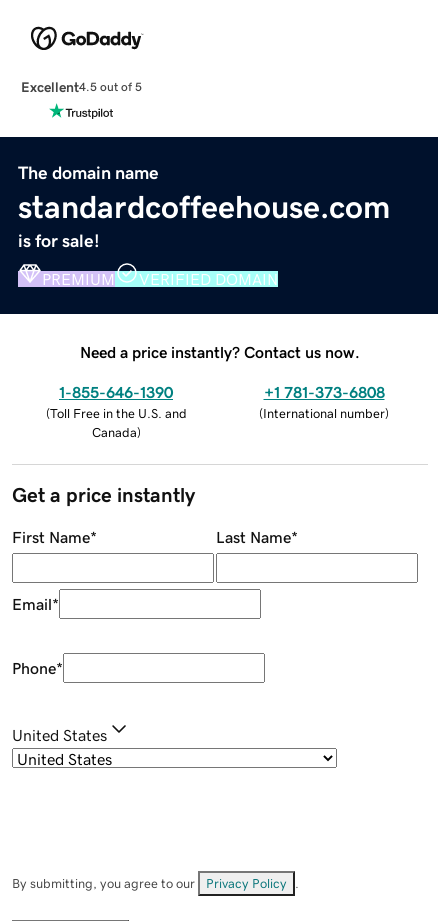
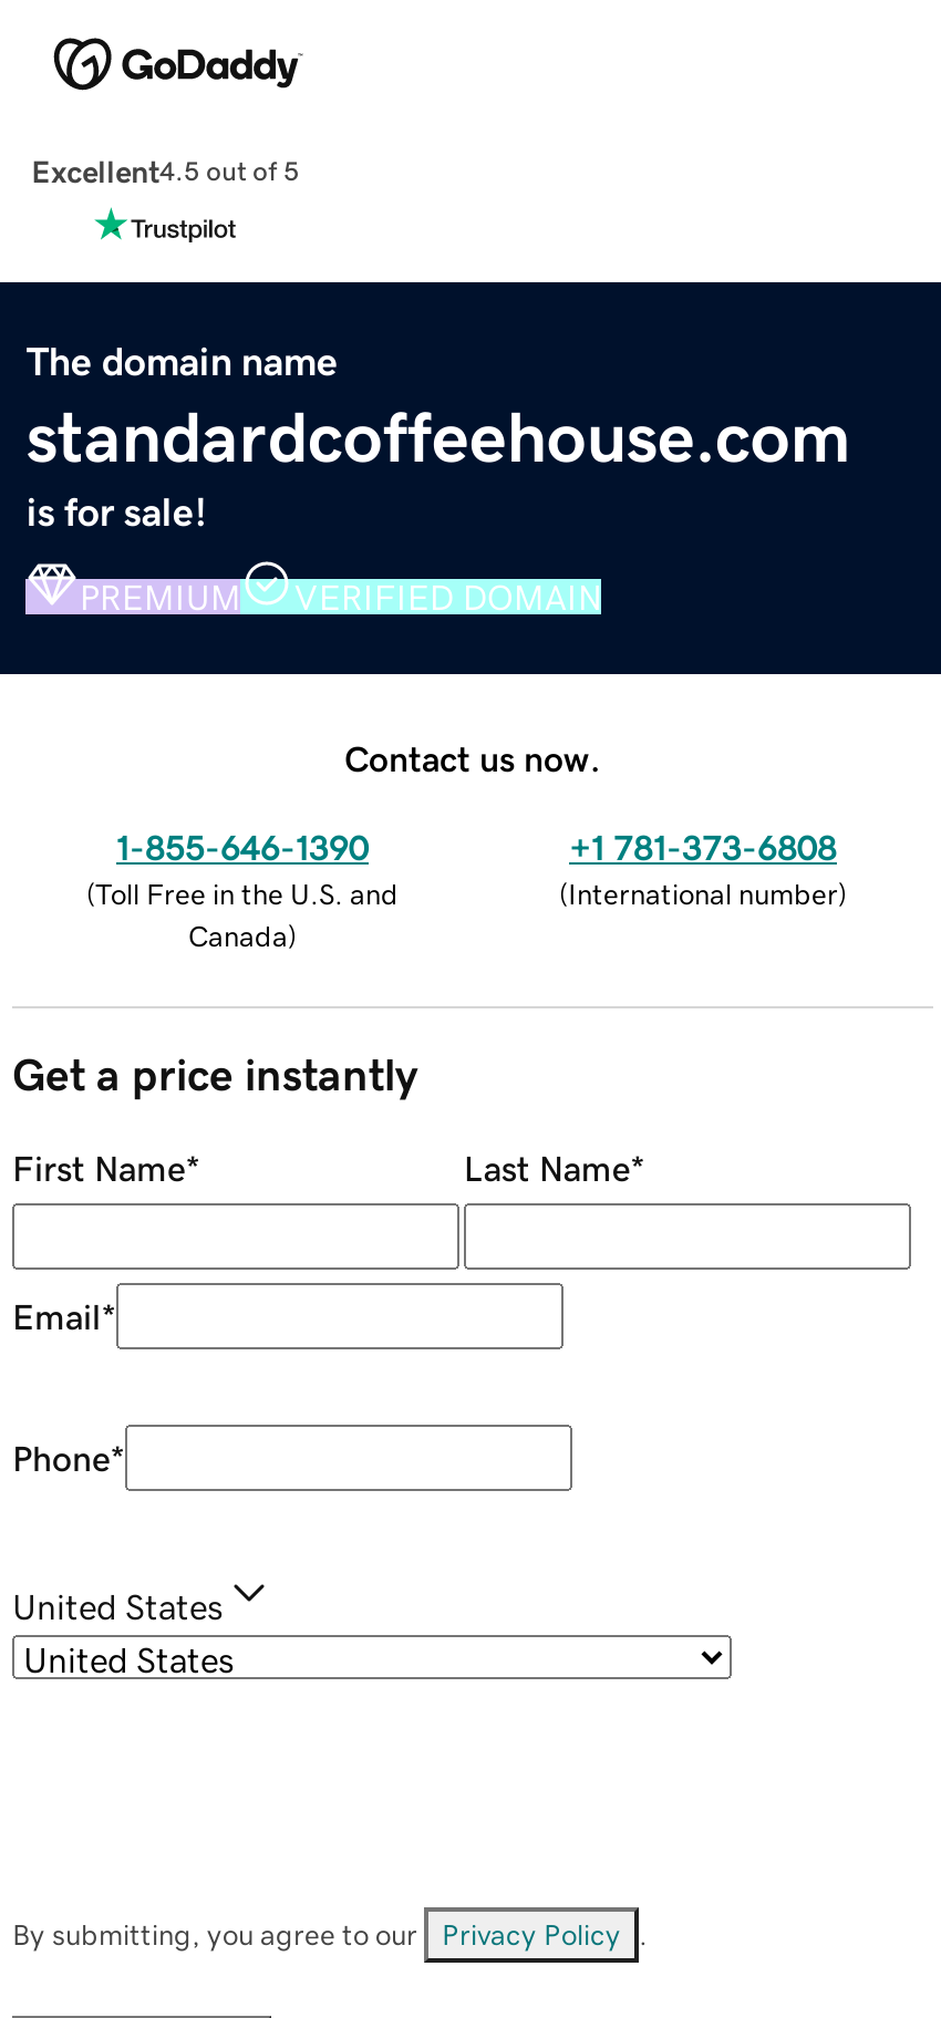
- Need a price instantly? Contact us now.
+ Contact us now.
